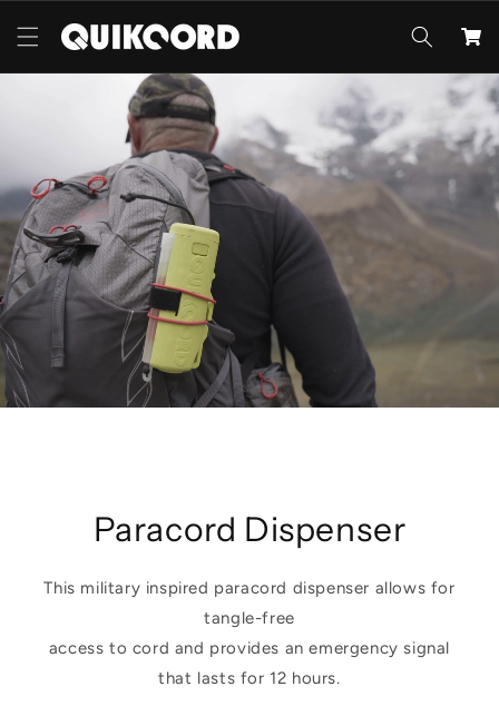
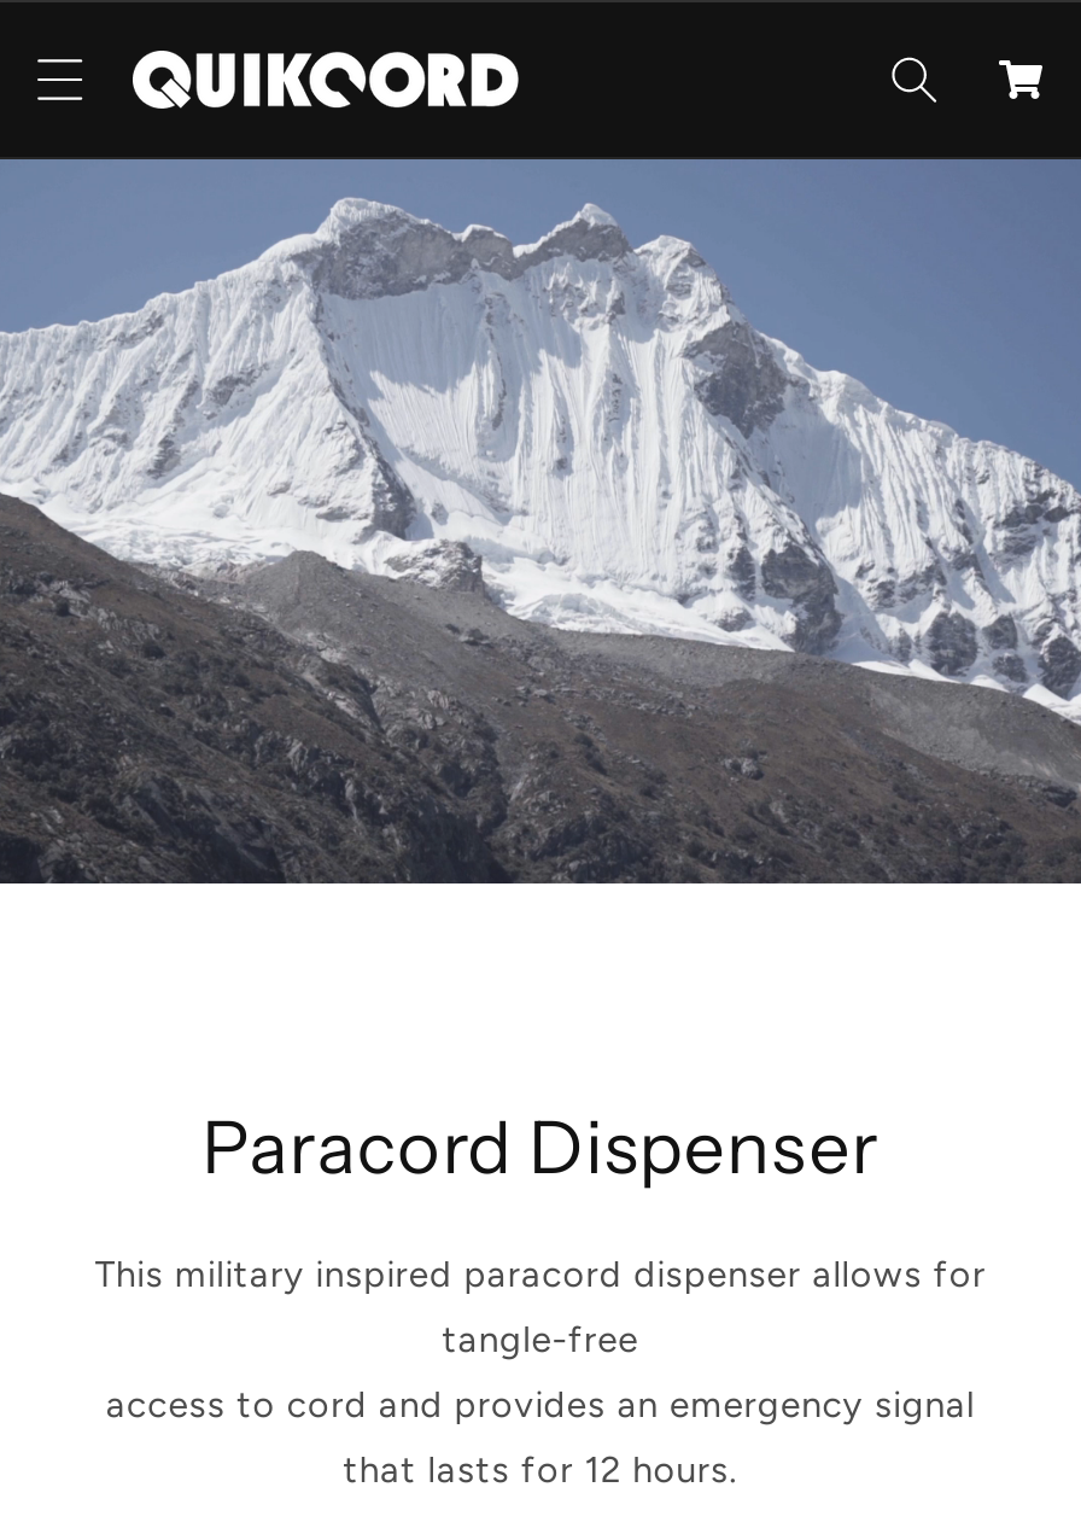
- [image]
+ [image]
